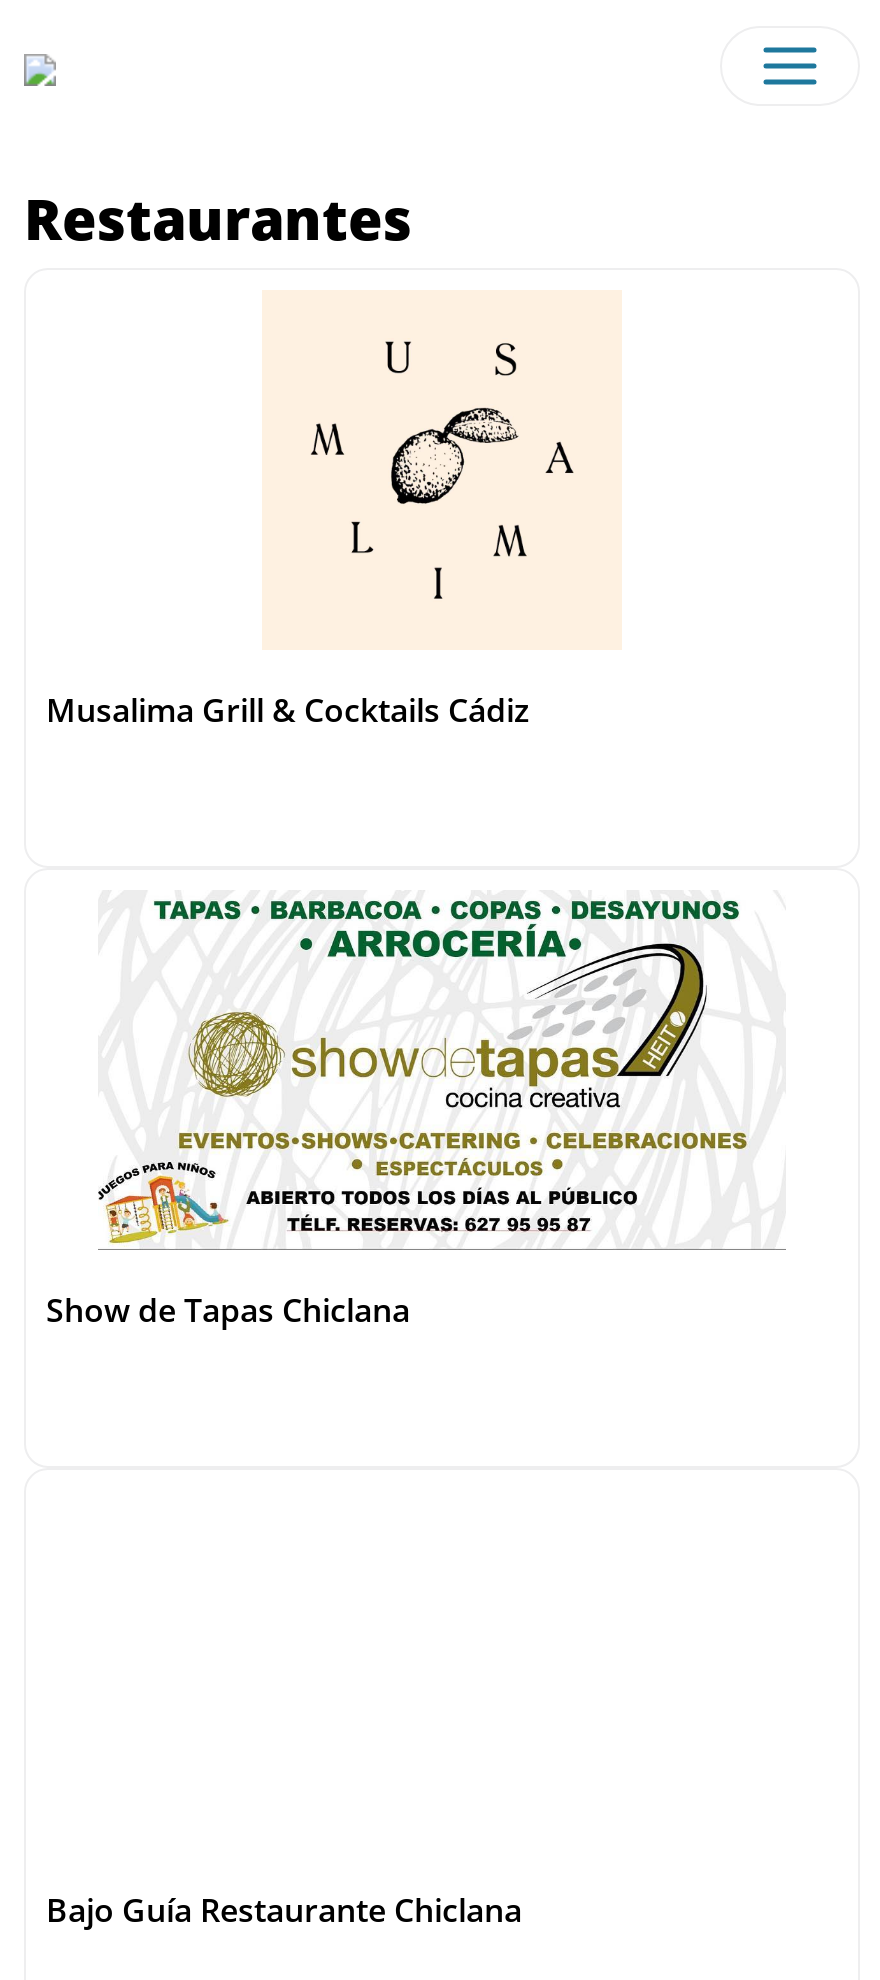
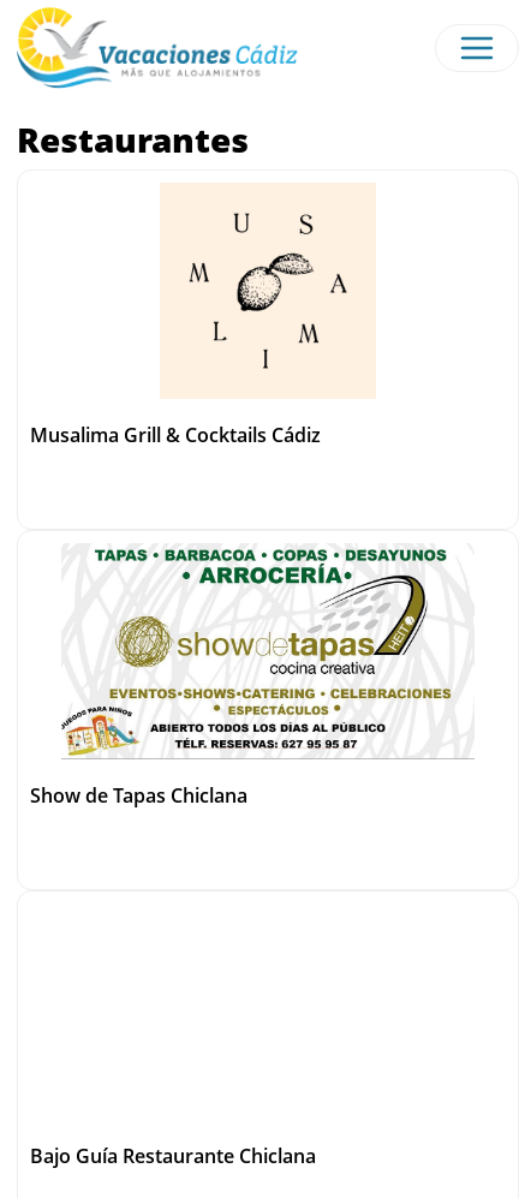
+ [image]
